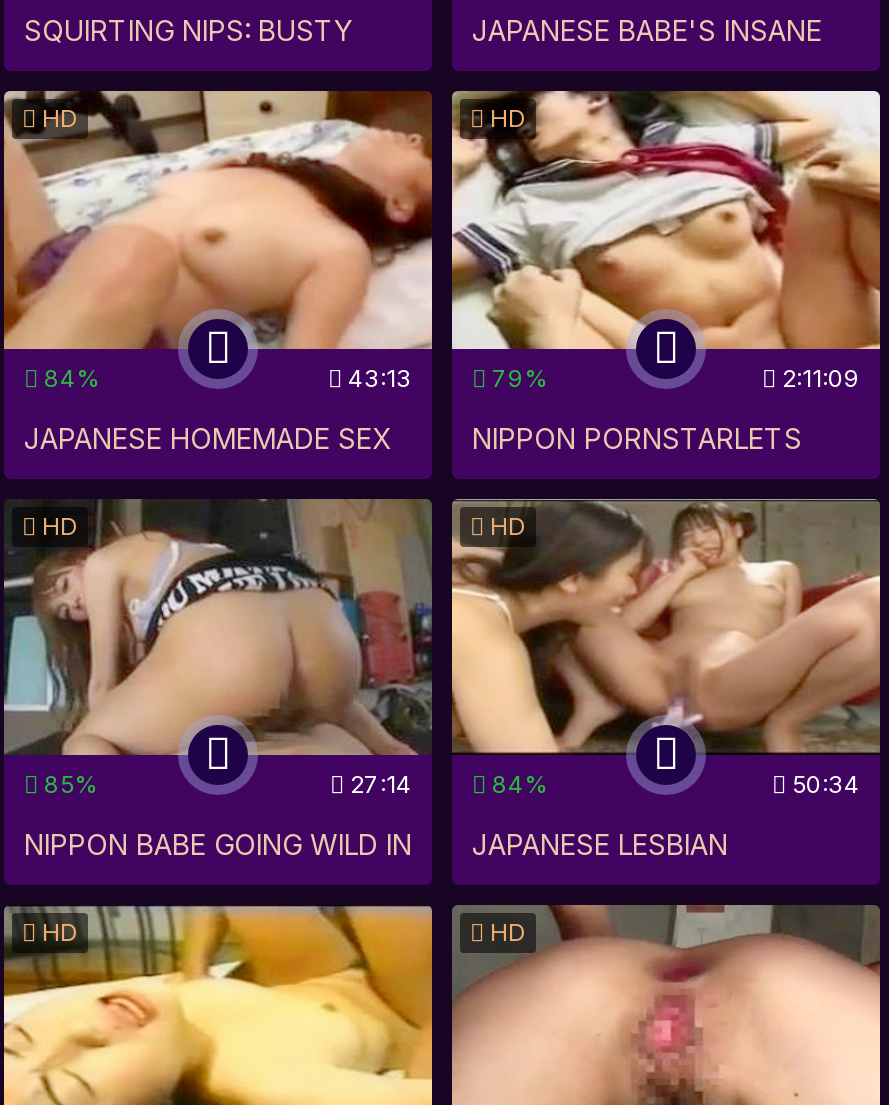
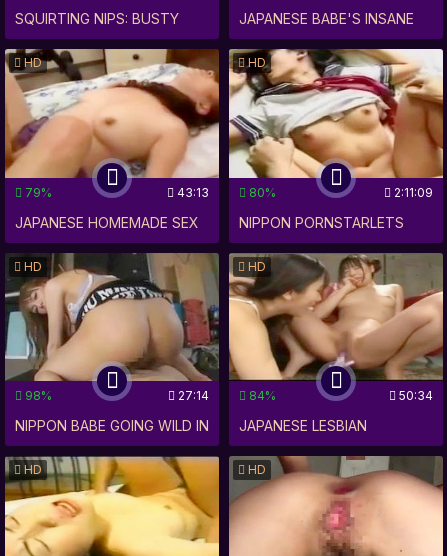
- 84%
+ 79%

- 79%
+ 80%

- 85%
+ 98%
